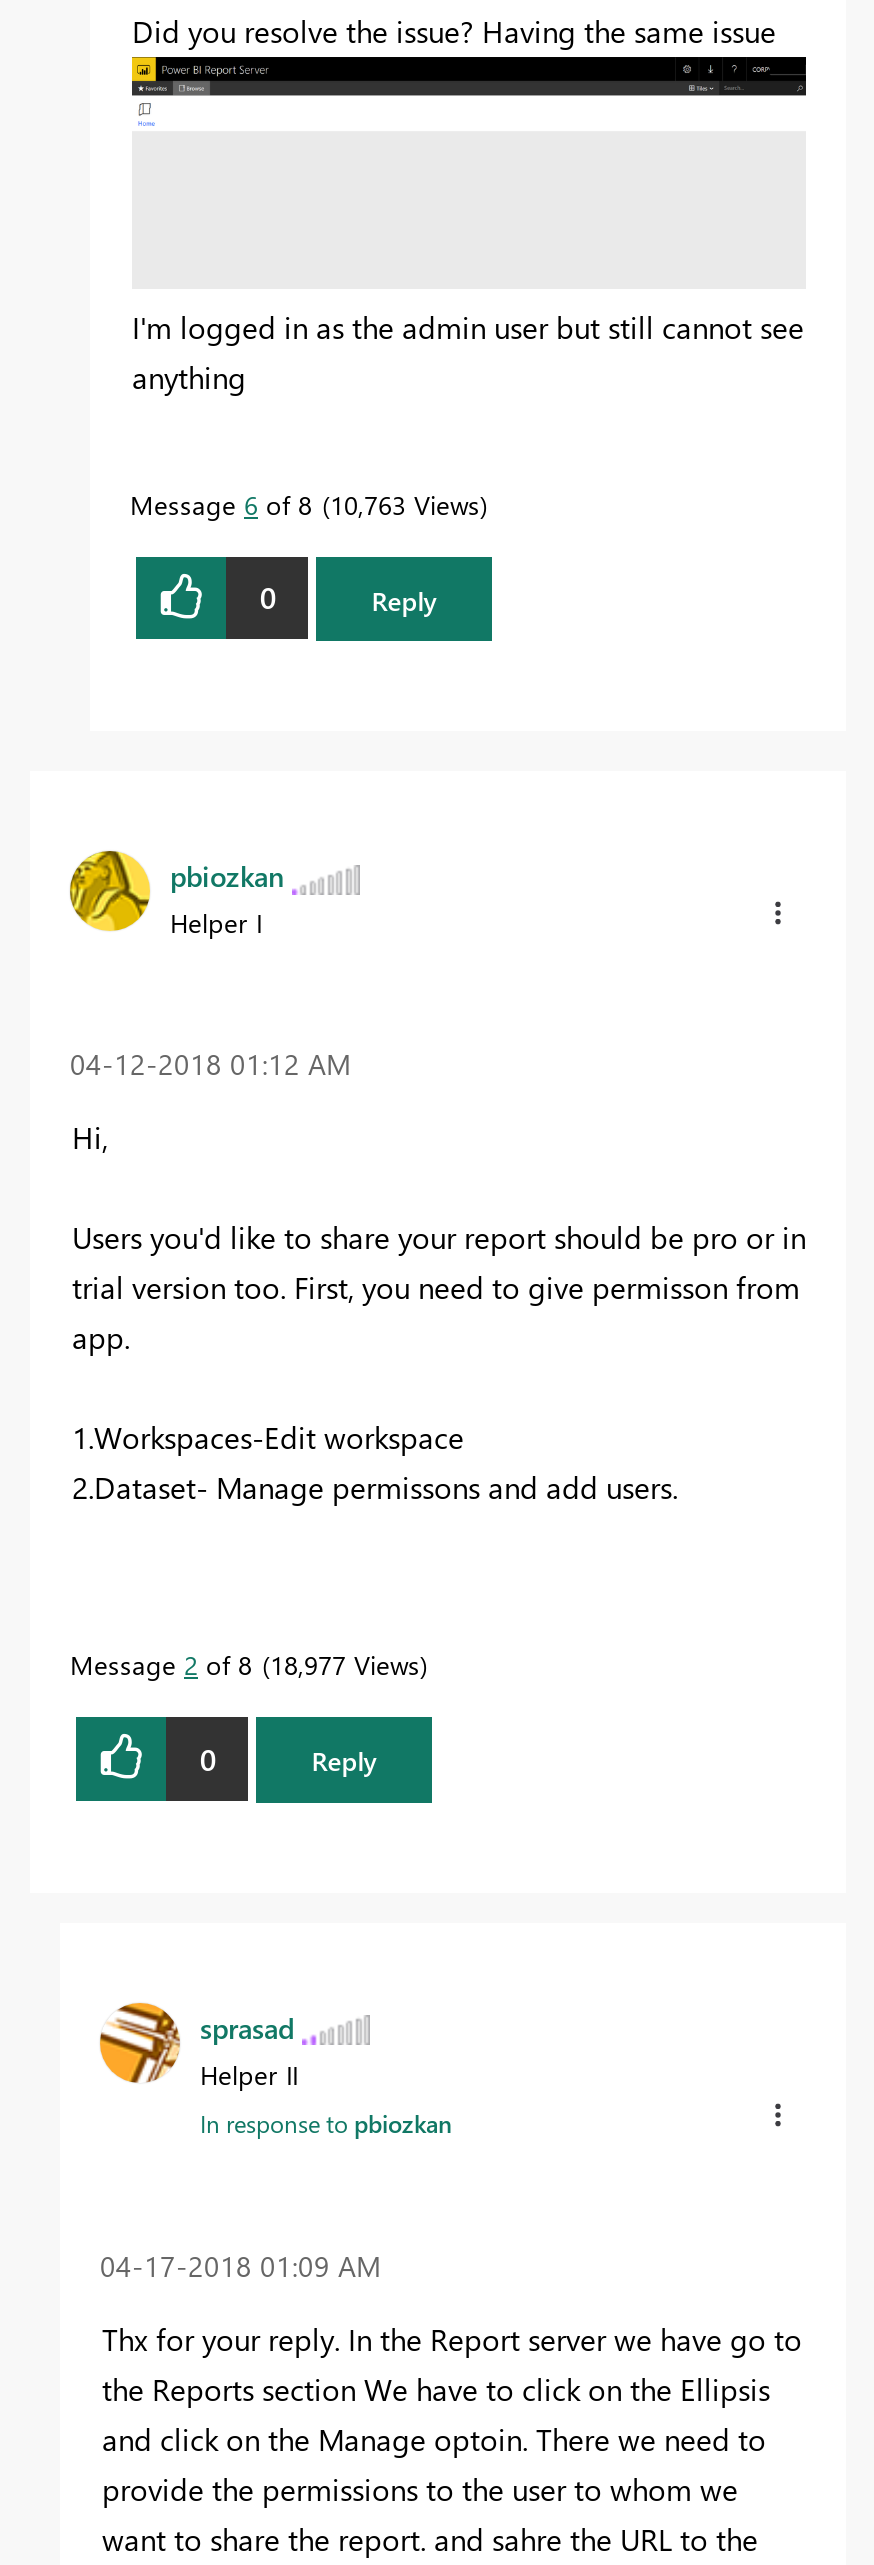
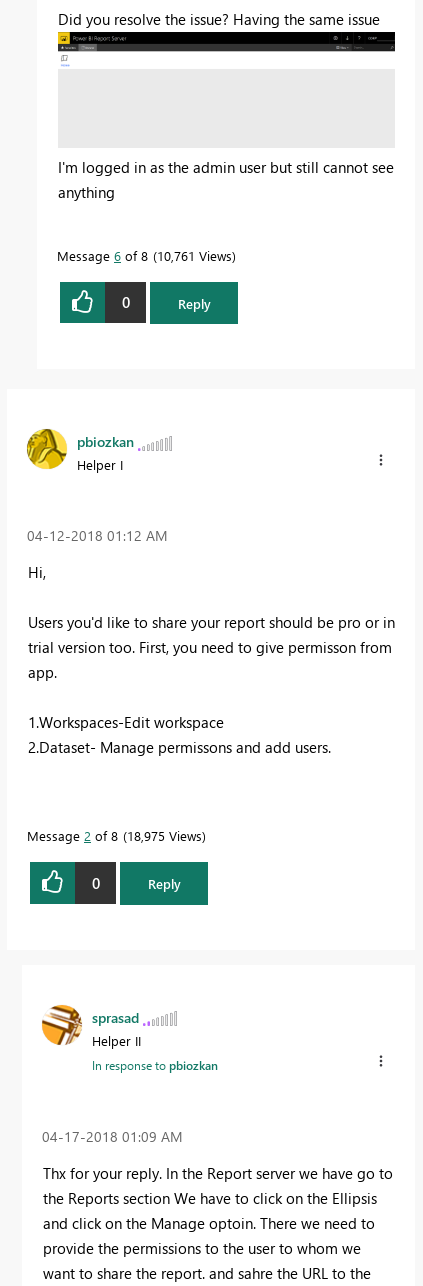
- Message 6 of 8 10,763 Views
+ Message 6 of 8 10,761 Views

- Message 2 of 8 18,977 Views
+ Message 2 of 8 18,975 Views
